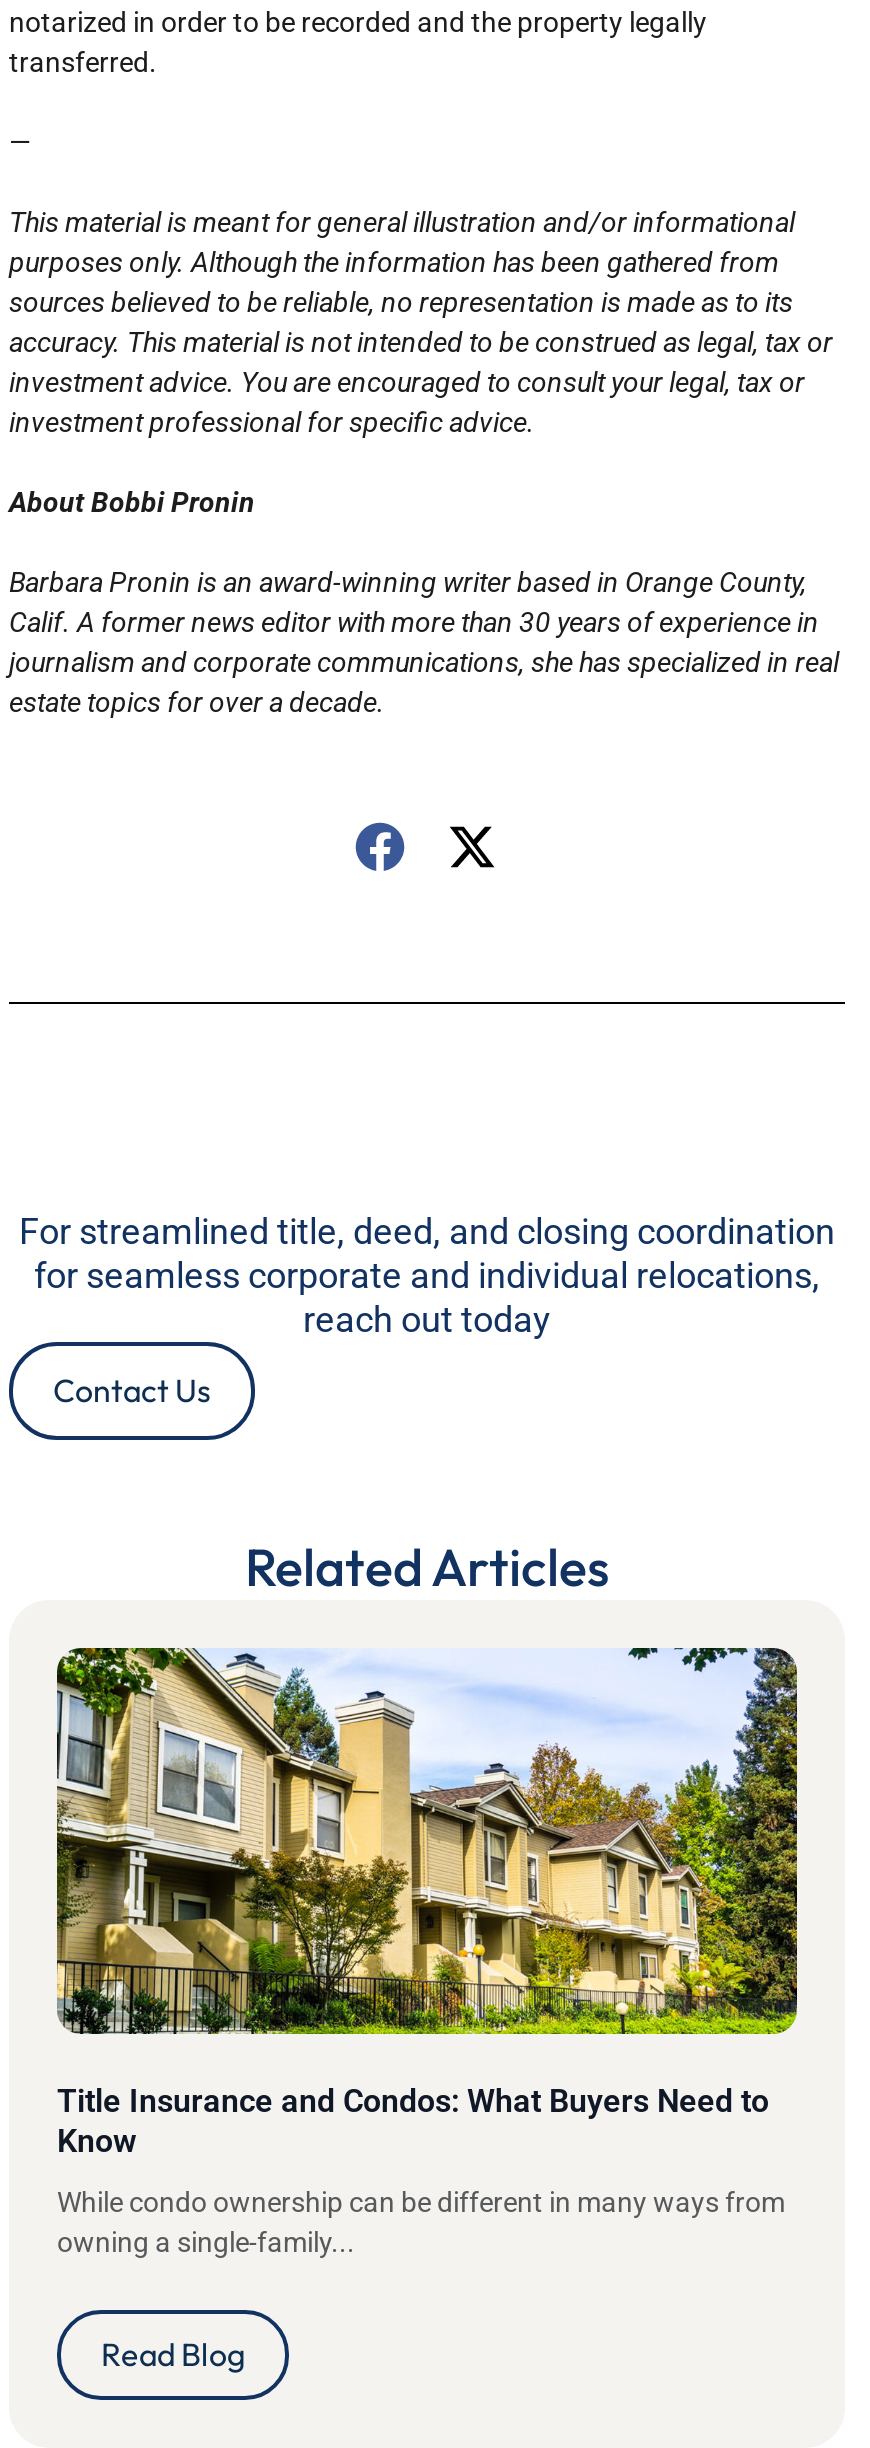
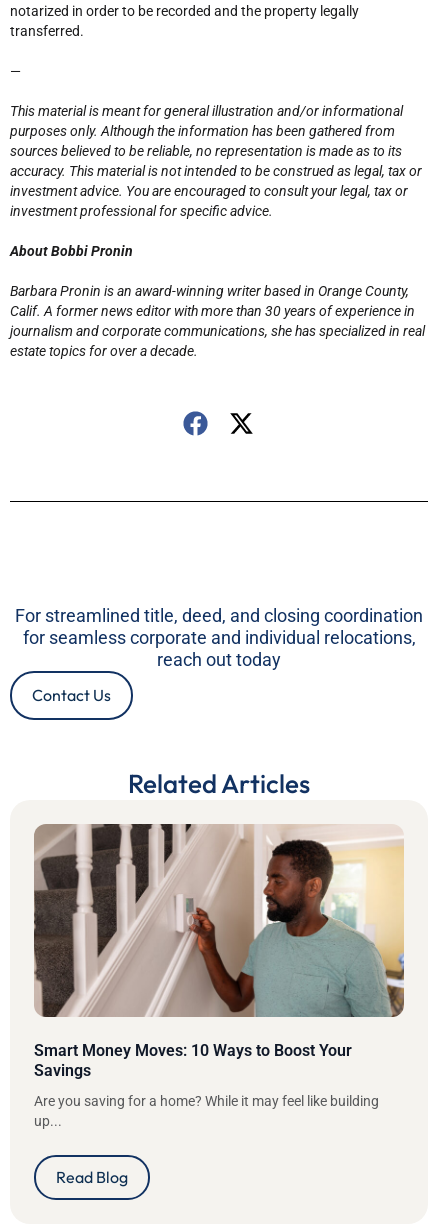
- [image]
- Title Insurance and Condos: What Buyers Need to
- Know
+ [image]
+ Smart Money Moves: 10 Ways to Boost Your
+ Savings

- While condo ownership can be different in many ways from
- owning a single-family...
+ Are you saving for a home? While it may feel like building
+ up...
